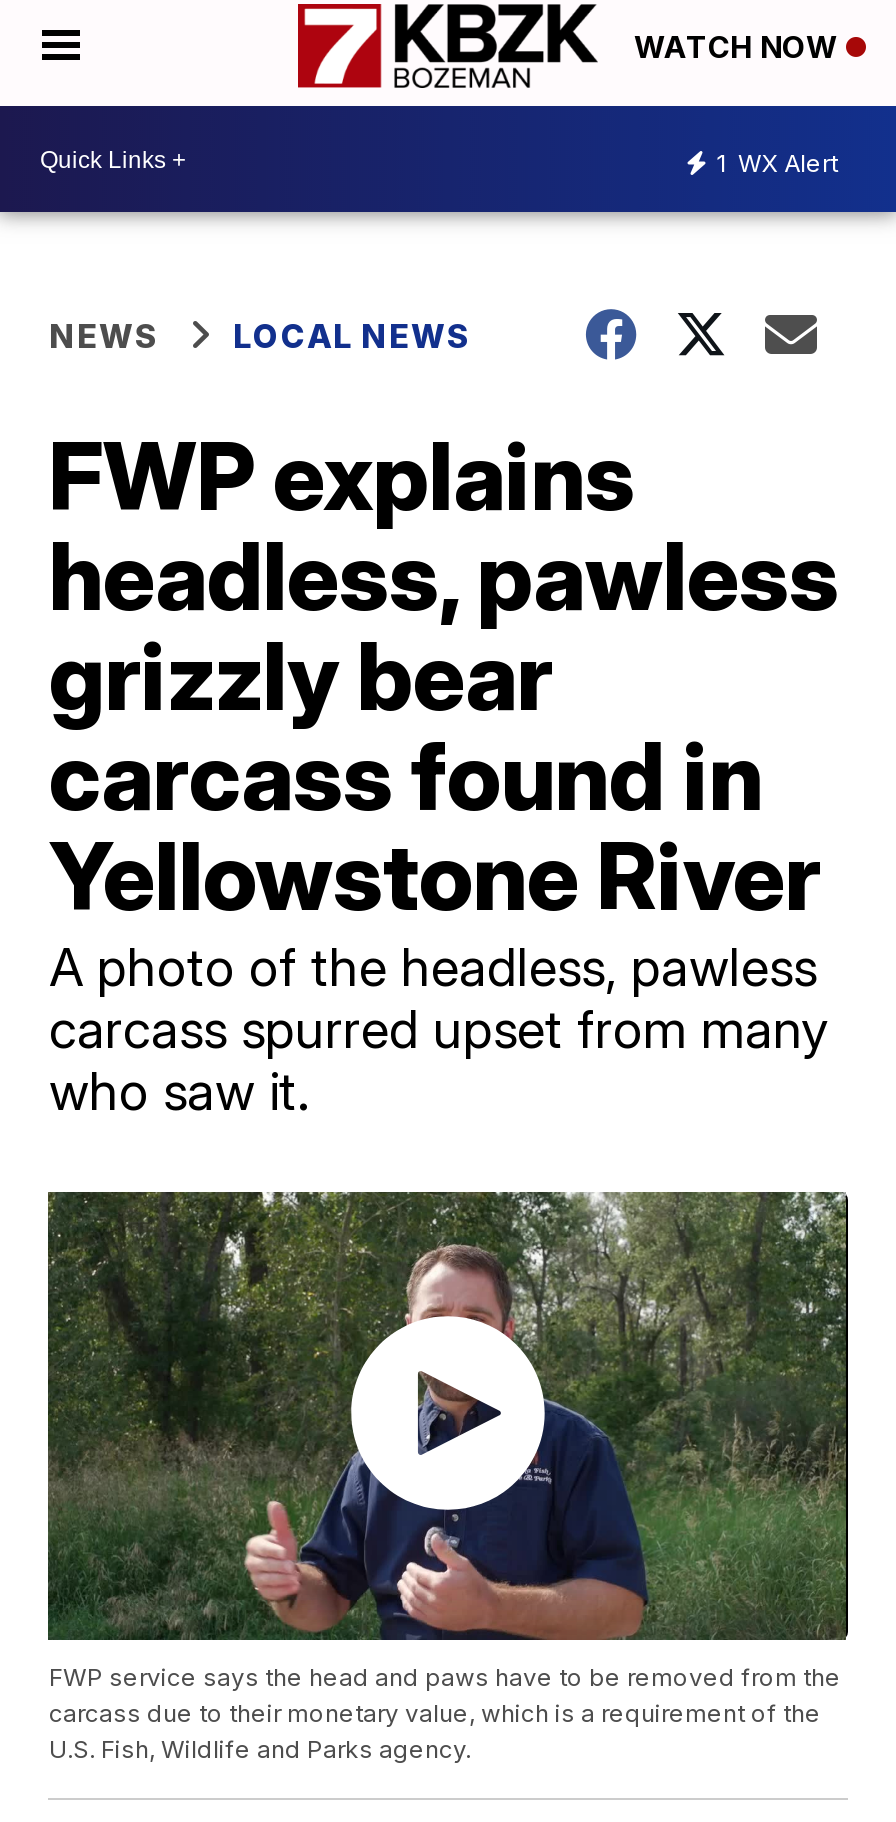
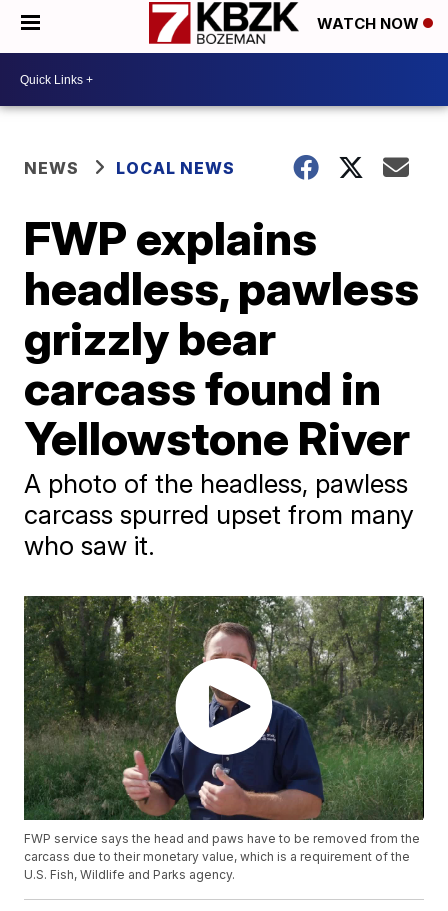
- 1 WX Alert
